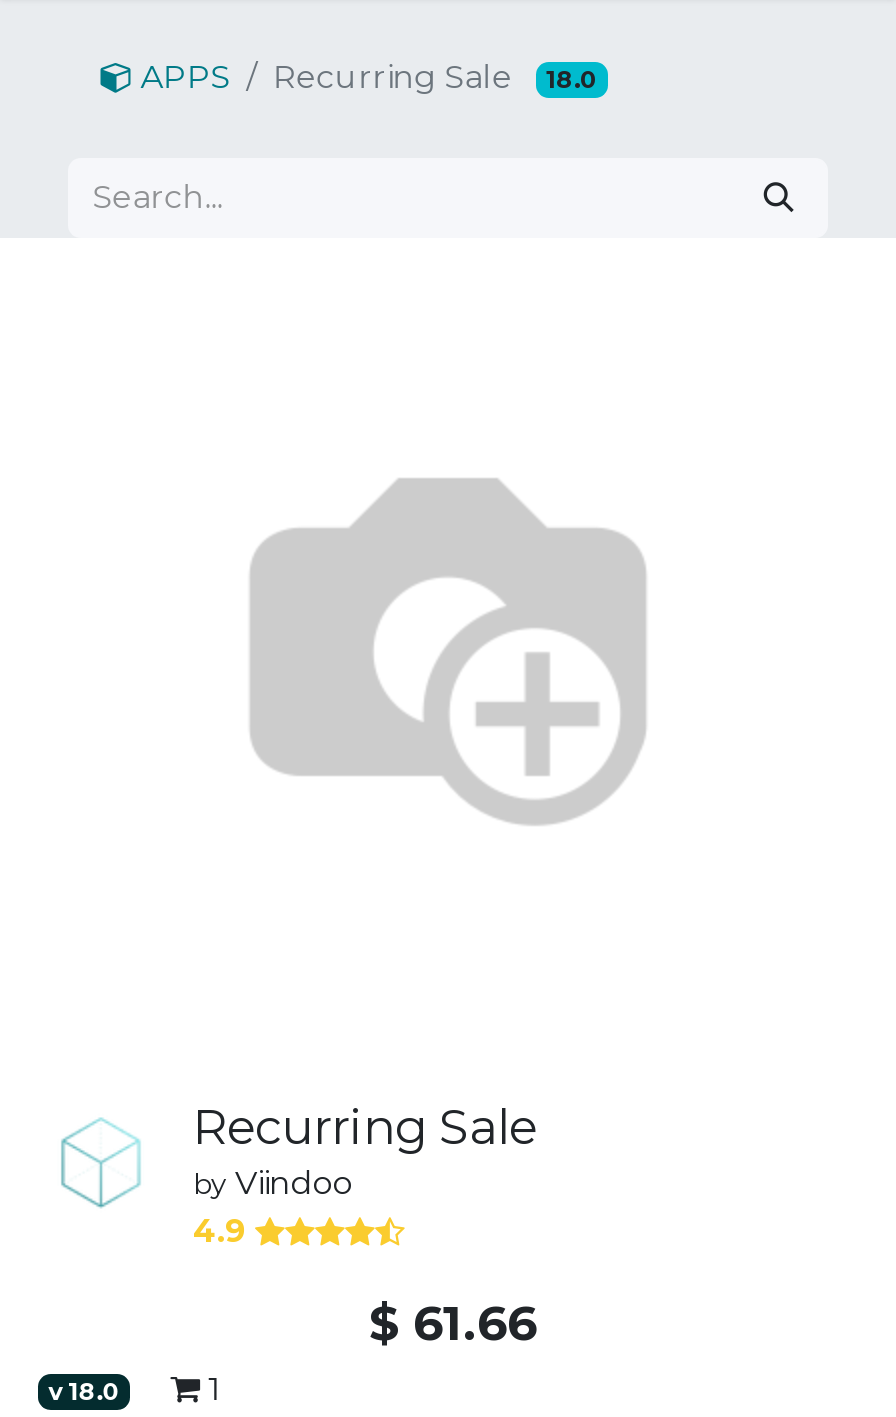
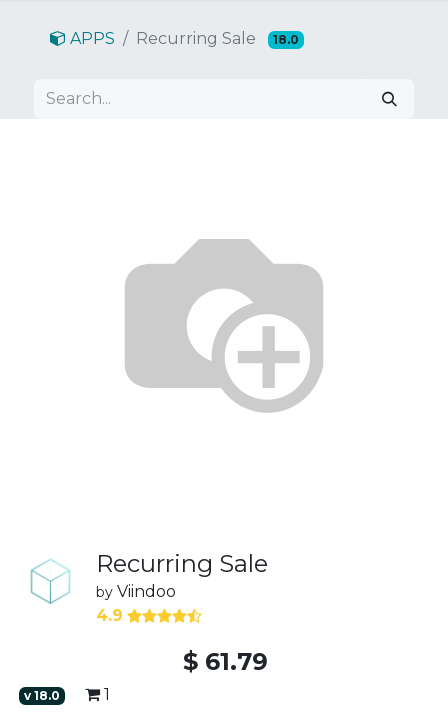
- $61.66
+ $61.79
